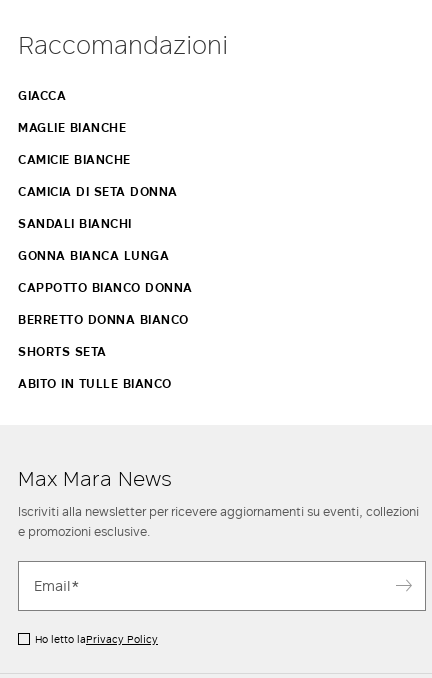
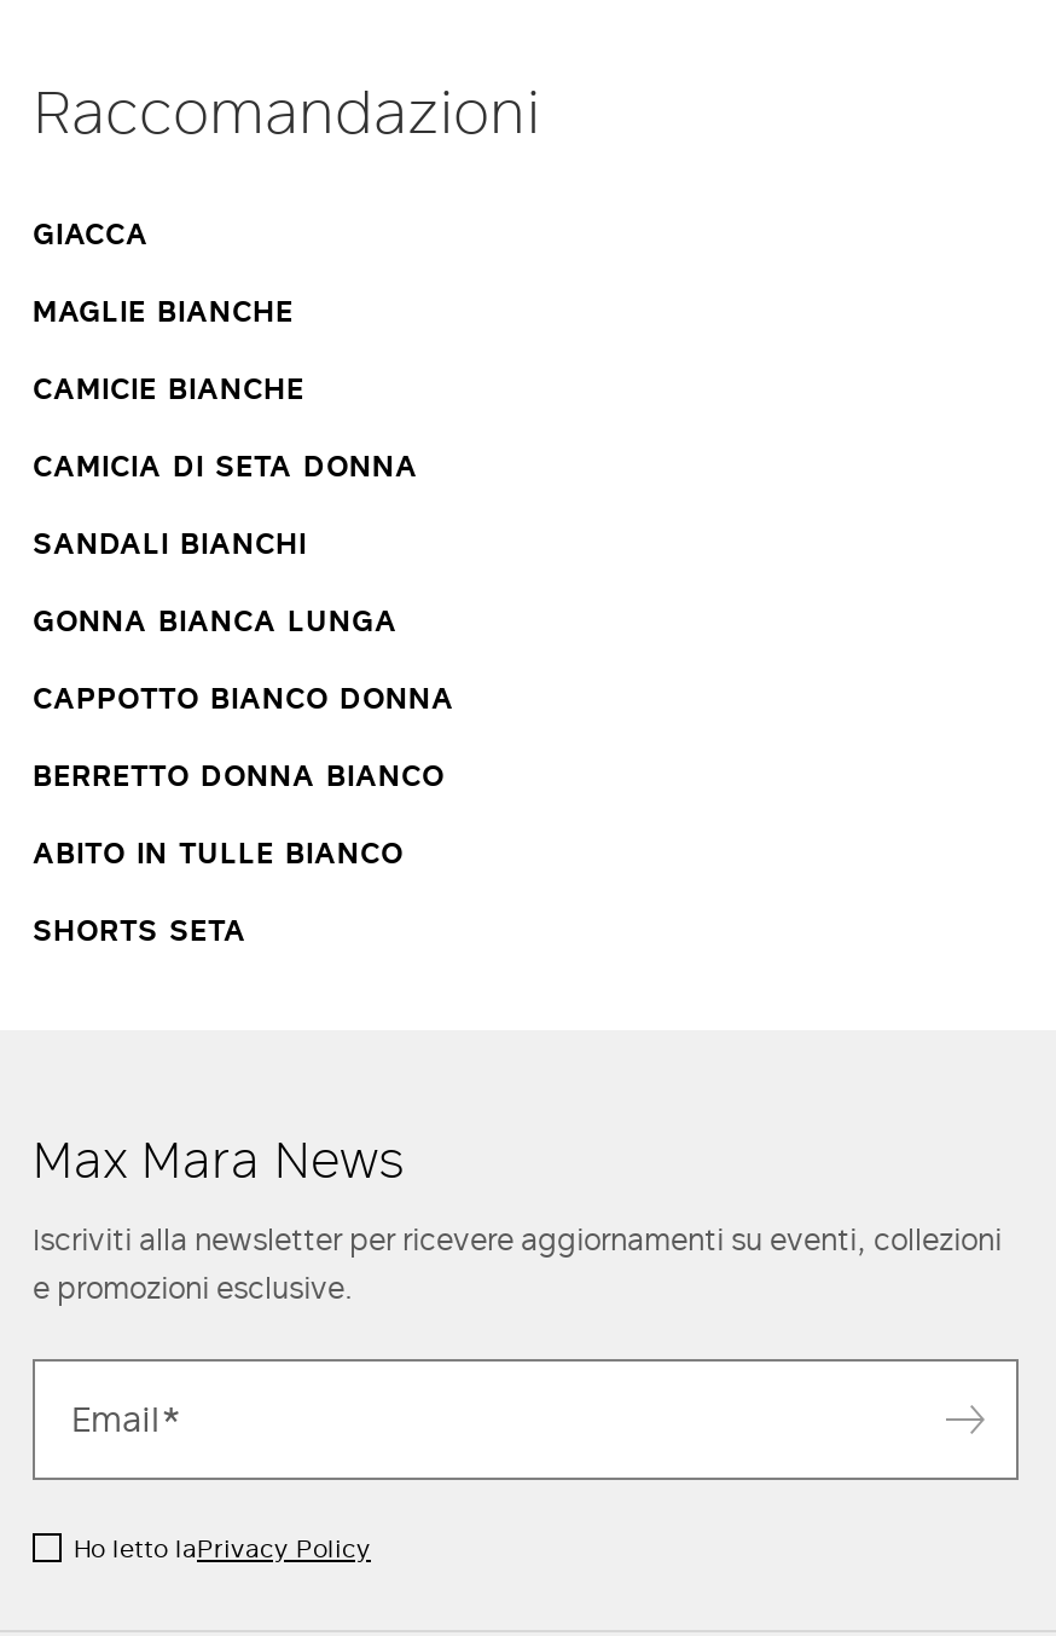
moved down: SHORTS SETA

moved up: ABITO IN TULLE BIANCO
